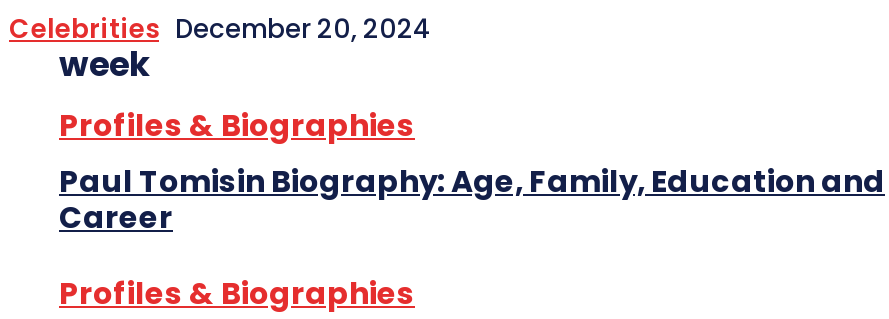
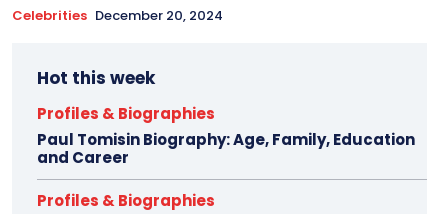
- week
+ Hot this week
